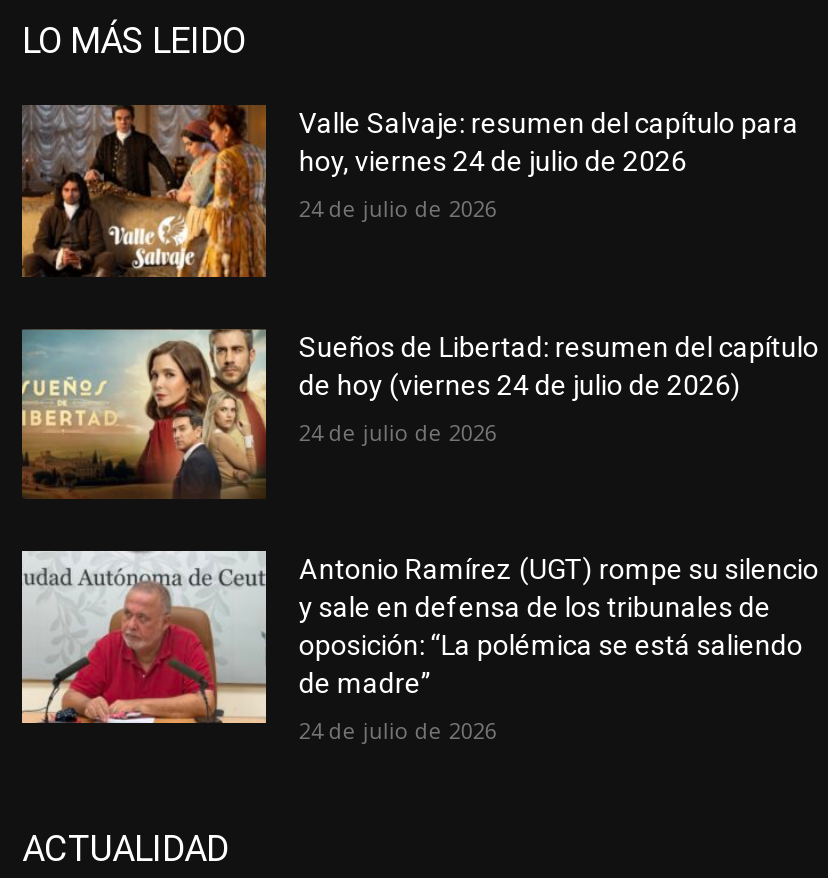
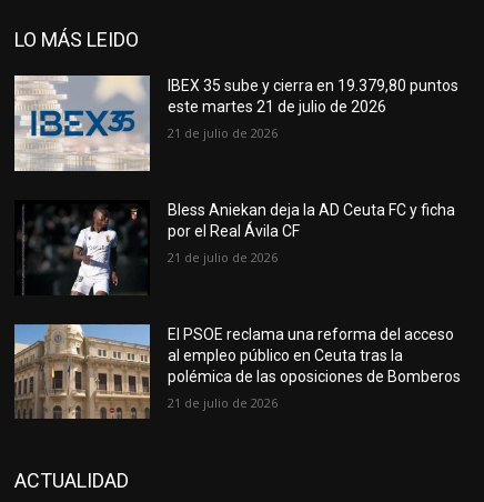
- [image]
- Valle Salvaje: resumen del capítulo para
- hoy, viernes 24 de julio de 2026
+ [image]
+ IBEX 35 sube y cierra en 19.379,80 puntos
+ este martes 21 de julio de 2026

- 24 de julio de 2026
+ 21 de julio de 2026

- [image]
- Sueños de Libertad: resumen del capítulo
- de hoy (viernes 24 de julio de 2026)
+ [image]
+ Bless Aniekan deja la AD Ceuta FC y ficha
+ por el Real Ávila CF

- 24 de julio de 2026
+ 21 de julio de 2026

- [image]
- Antonio Ramírez (UGT) rompe su silencio
- y sale en defensa de los tribunales de
- oposición: “La polémica se está saliendo
- de madre”
+ [image]
+ El PSOE reclama una reforma del acceso
+ al empleo público en Ceuta tras la
+ polémica de las oposiciones de Bomberos

- 24 de julio de 2026
+ 21 de julio de 2026
